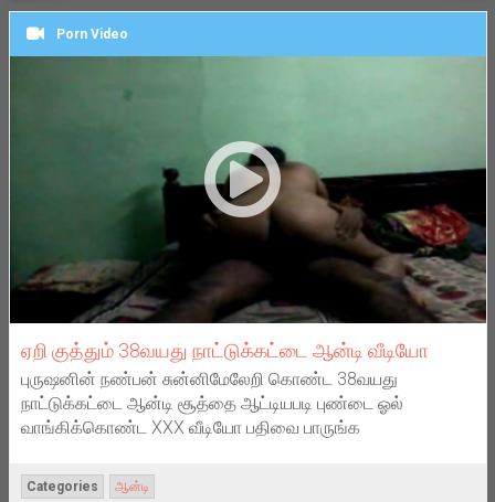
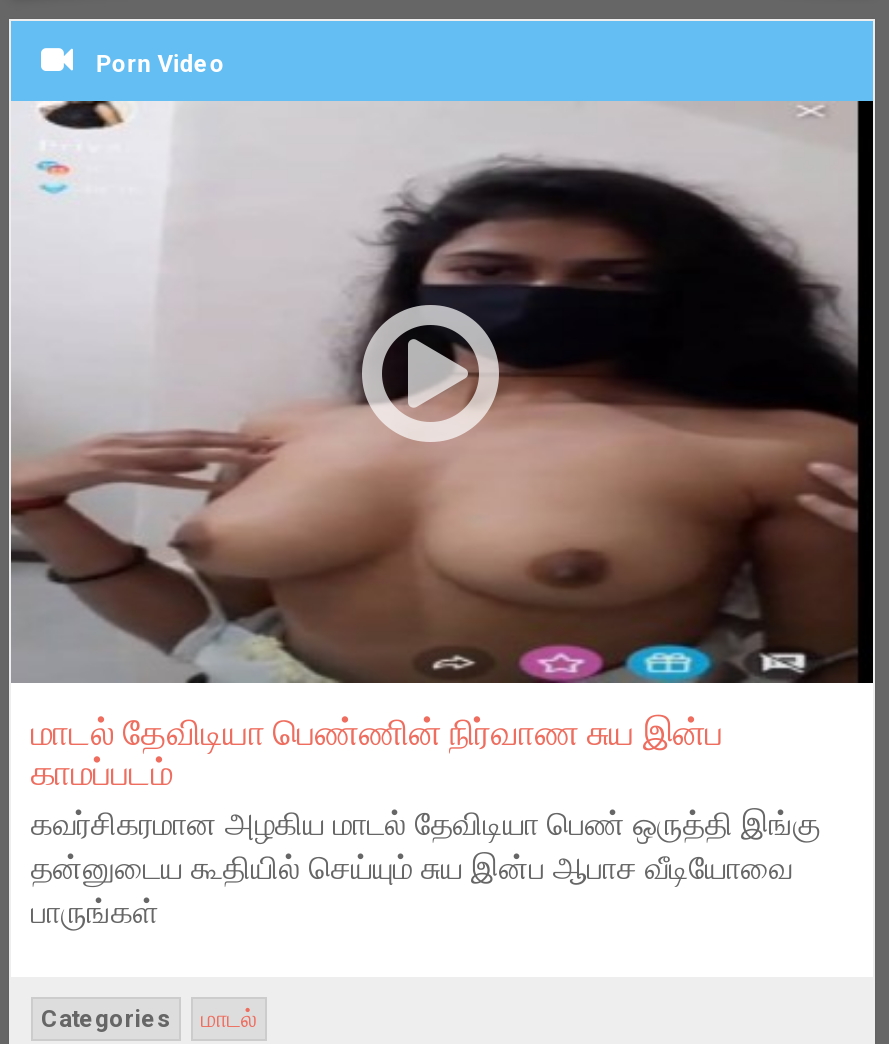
- [image]
- ஏறி குத்தும் 38வயது நாட்டுக்கட்டை ஆன்டி வீடியோ
- புருஷனின் நண்பன் சுன்னிமேலேறி கொண்ட 38வயது
- நாட்டுக்கட்டை ஆன்டி சூத்தை ஆட்டியபடி புண்டை ஓல்
- வாங்கிக்கொண்ட XXX வீடியோ பதிவை பாருங்க
+ [image]
+ மாடல் தேவிடியா பெண்ணின் நிர்வாண சுய இன்ப
+ காமப்படம்
+ கவர்சிகரமான அழகிய மாடல் தேவிடியா பெண் ஒருத்தி இங்கு
+ தன்னுடைய கூதியில் செய்யும் சுய இன்ப ஆபாச வீடியோவை
+ பாருங்கள்

- ஆன்டி
+ மாடல்
